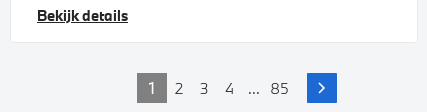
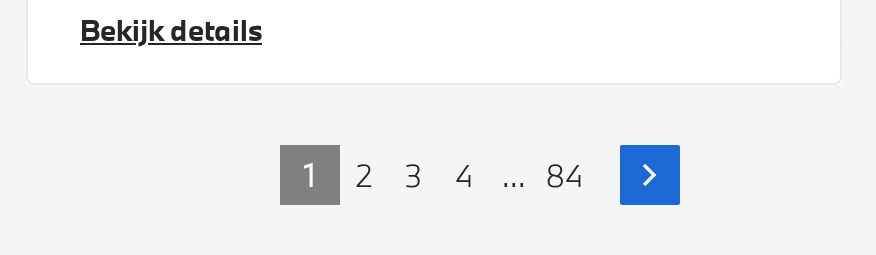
- 1 2 3 4 ... 85
+ 1 2 3 4 ... 84
